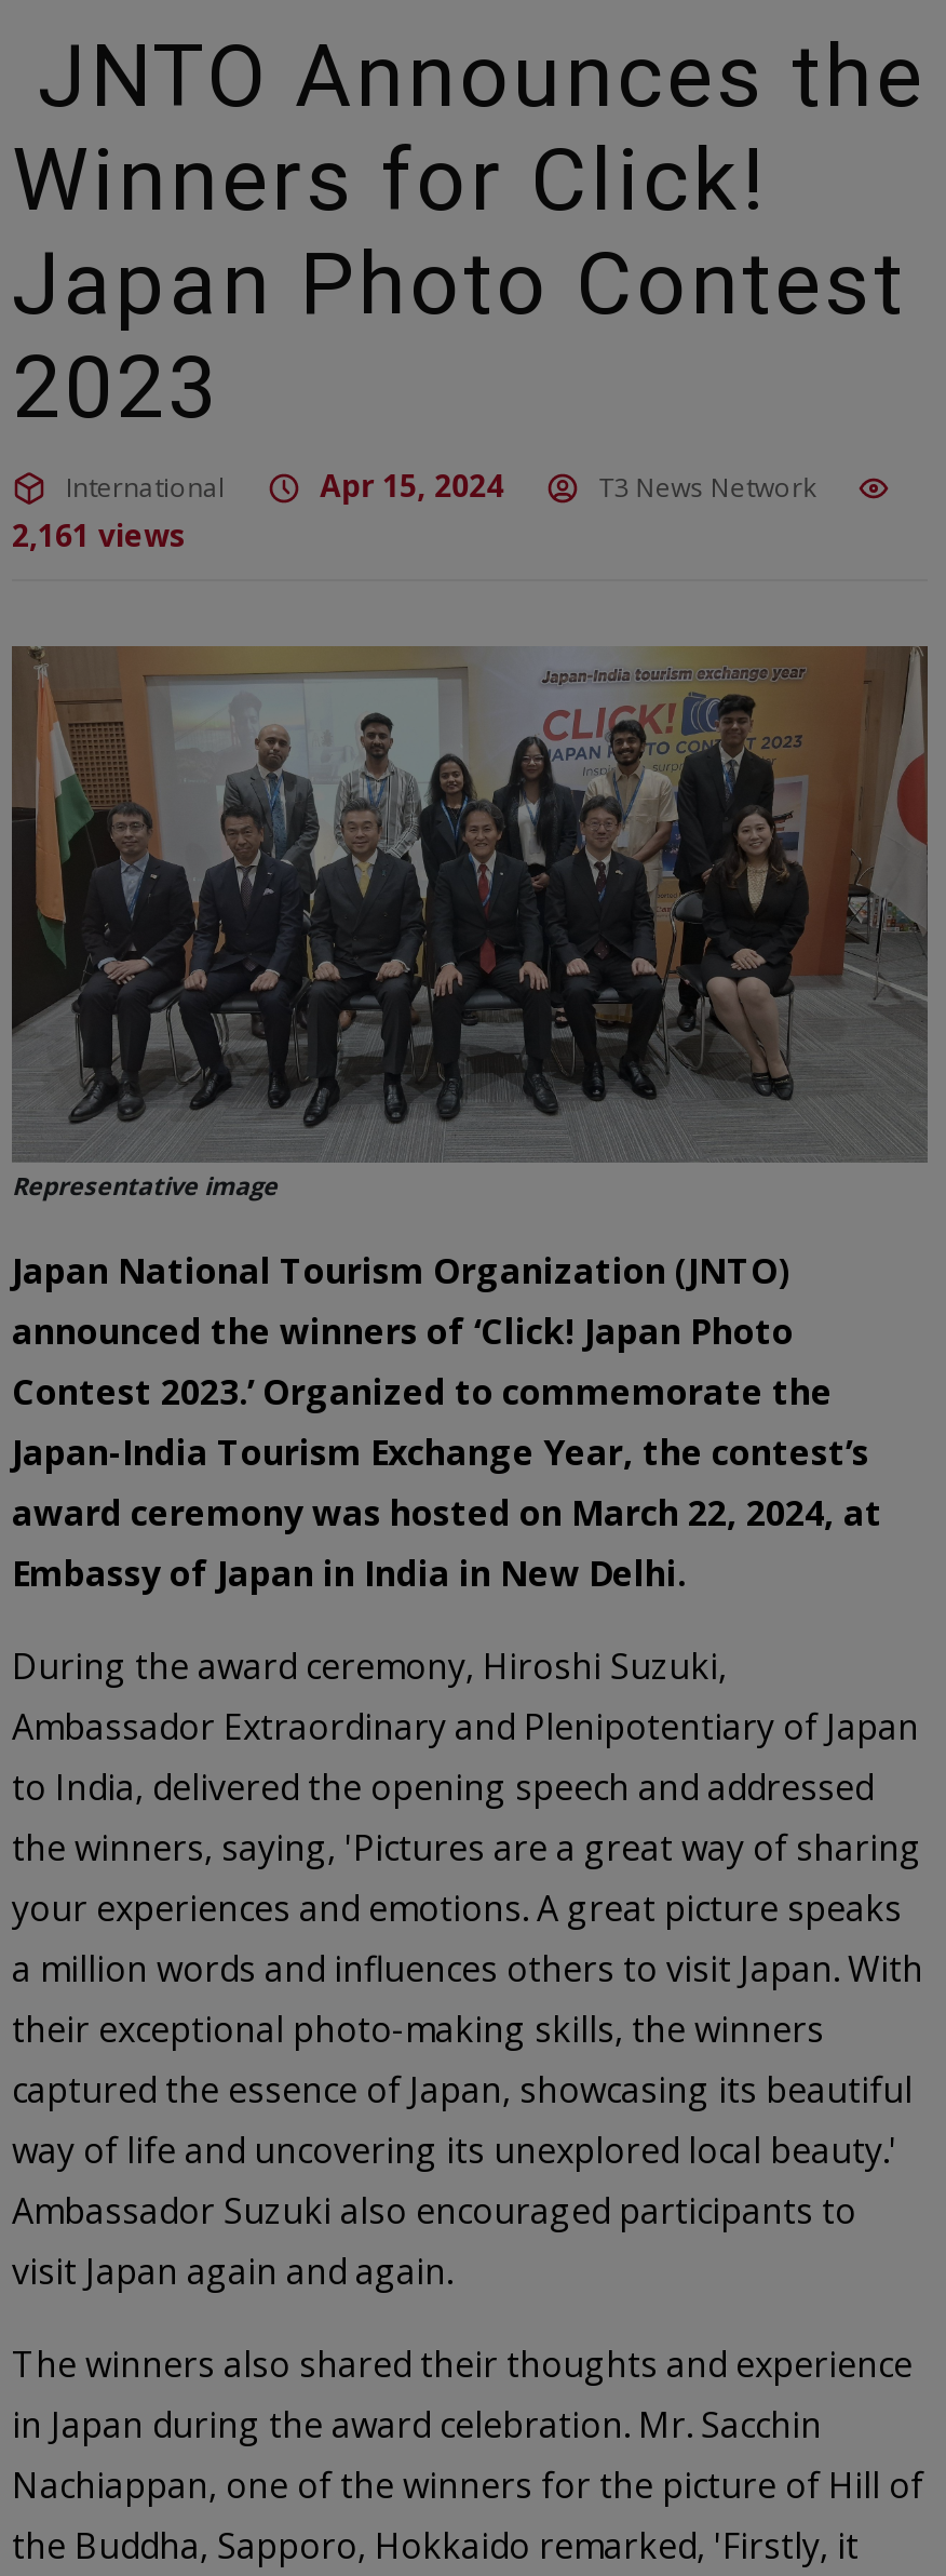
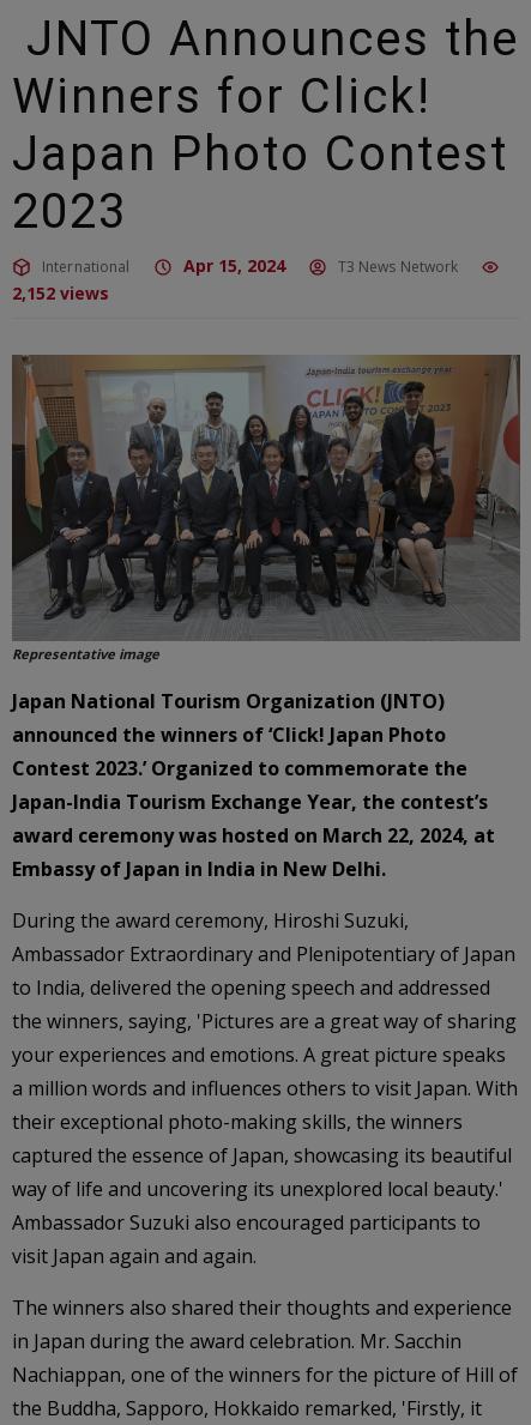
- 2,161 views
+ 2,152 views
